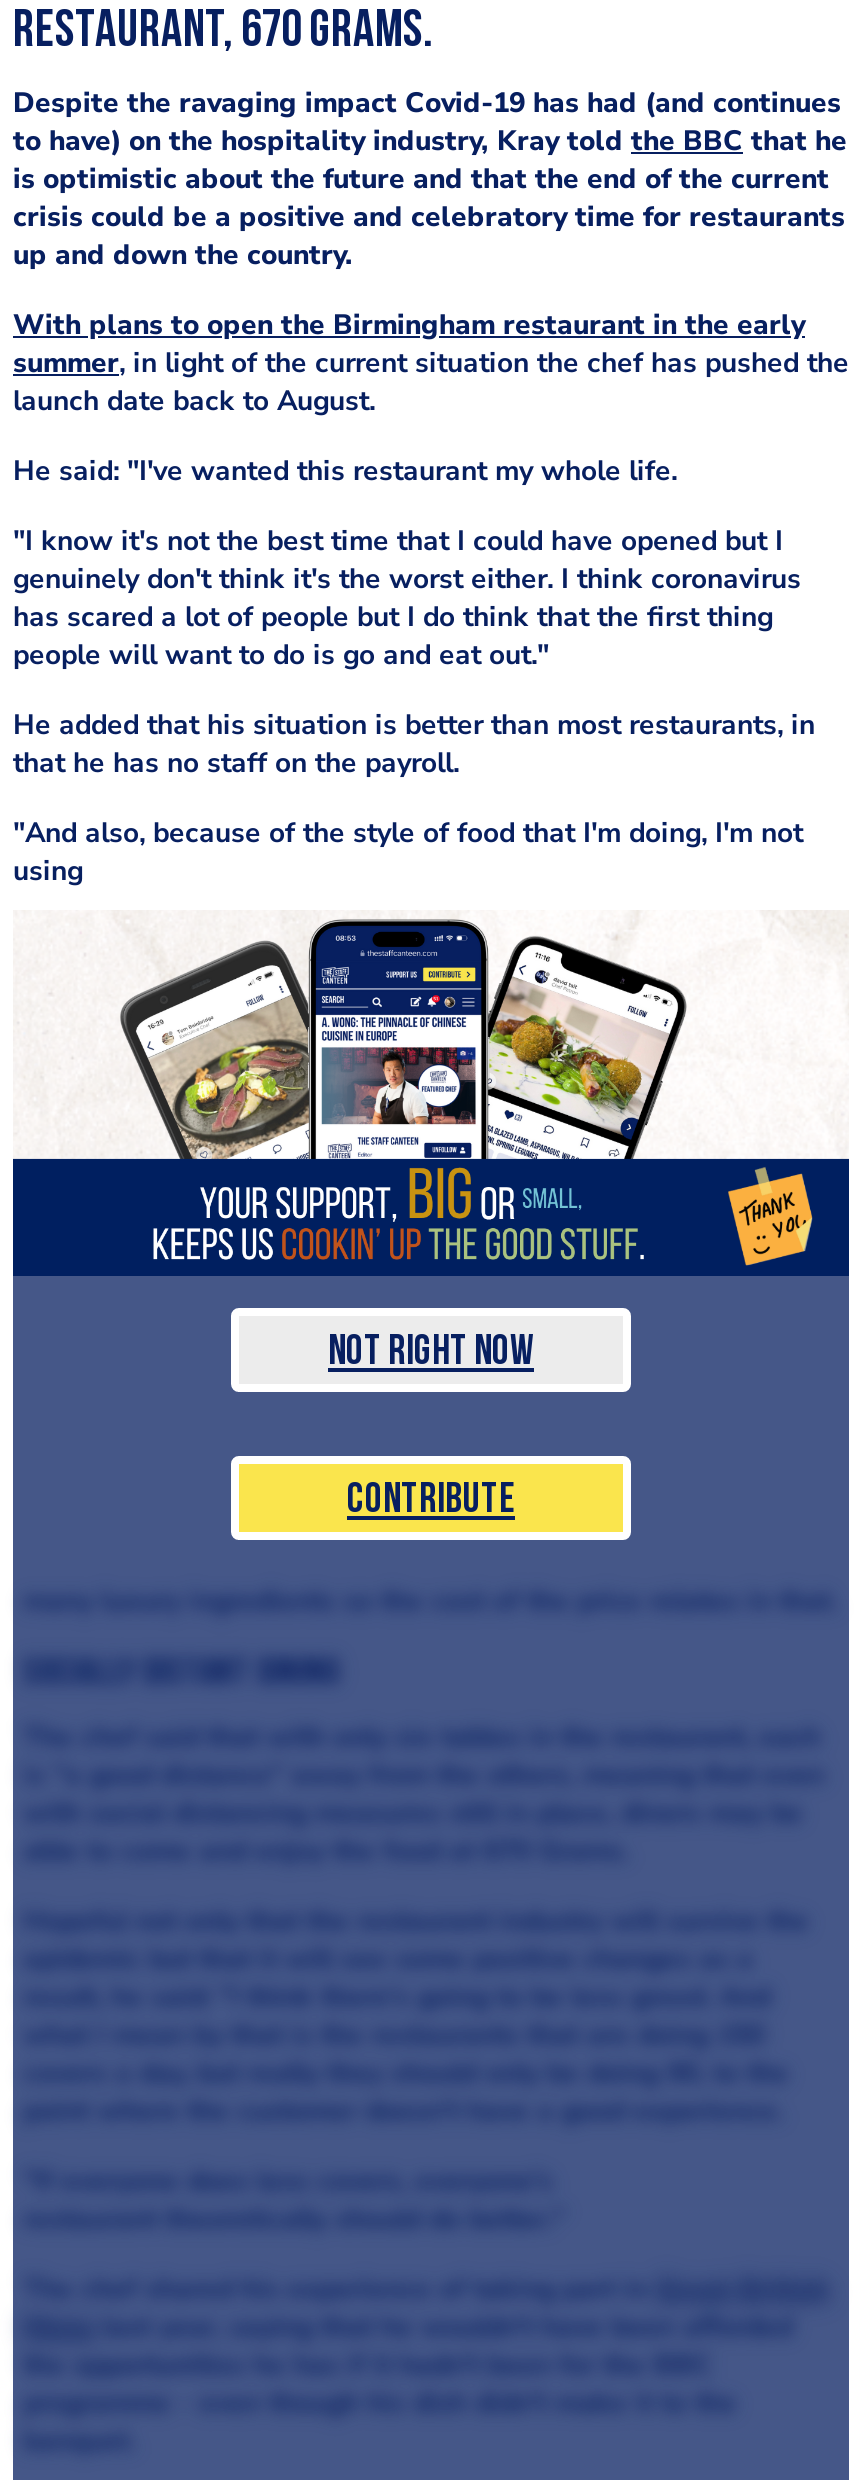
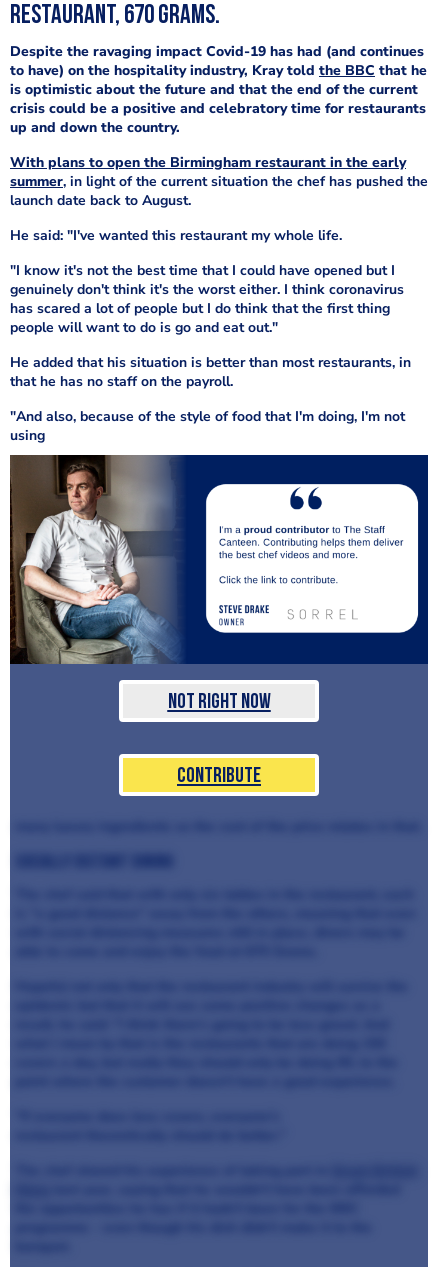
- [image]
+ [image]
